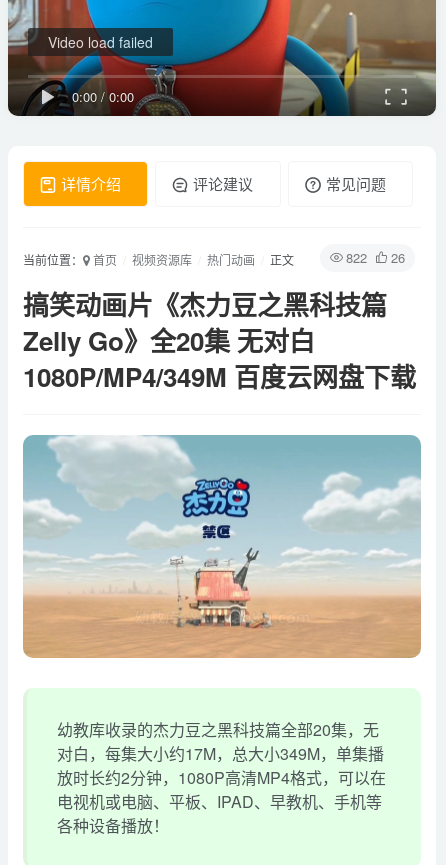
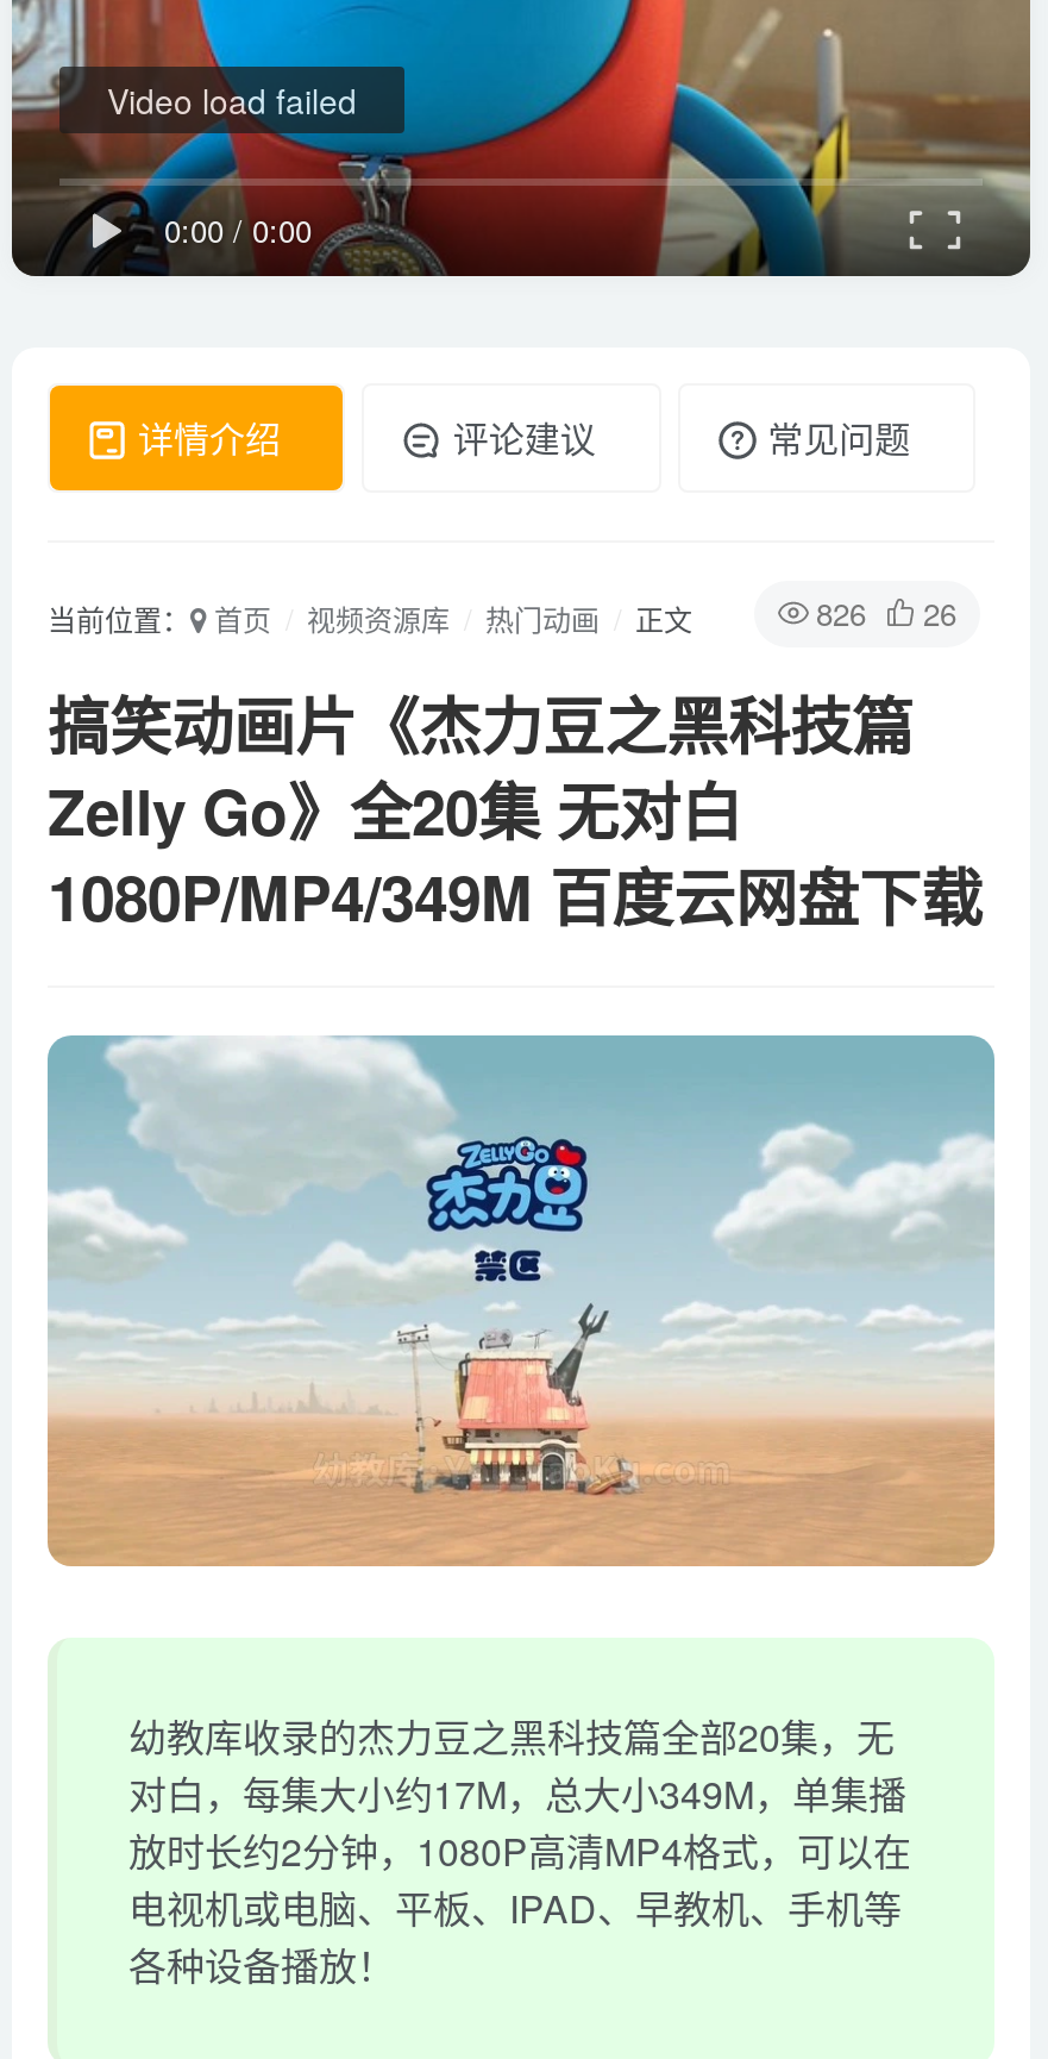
- 822 26
+ 826 26
